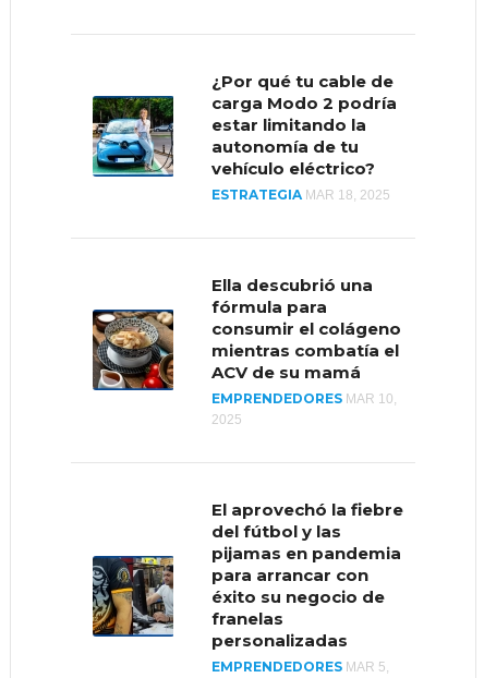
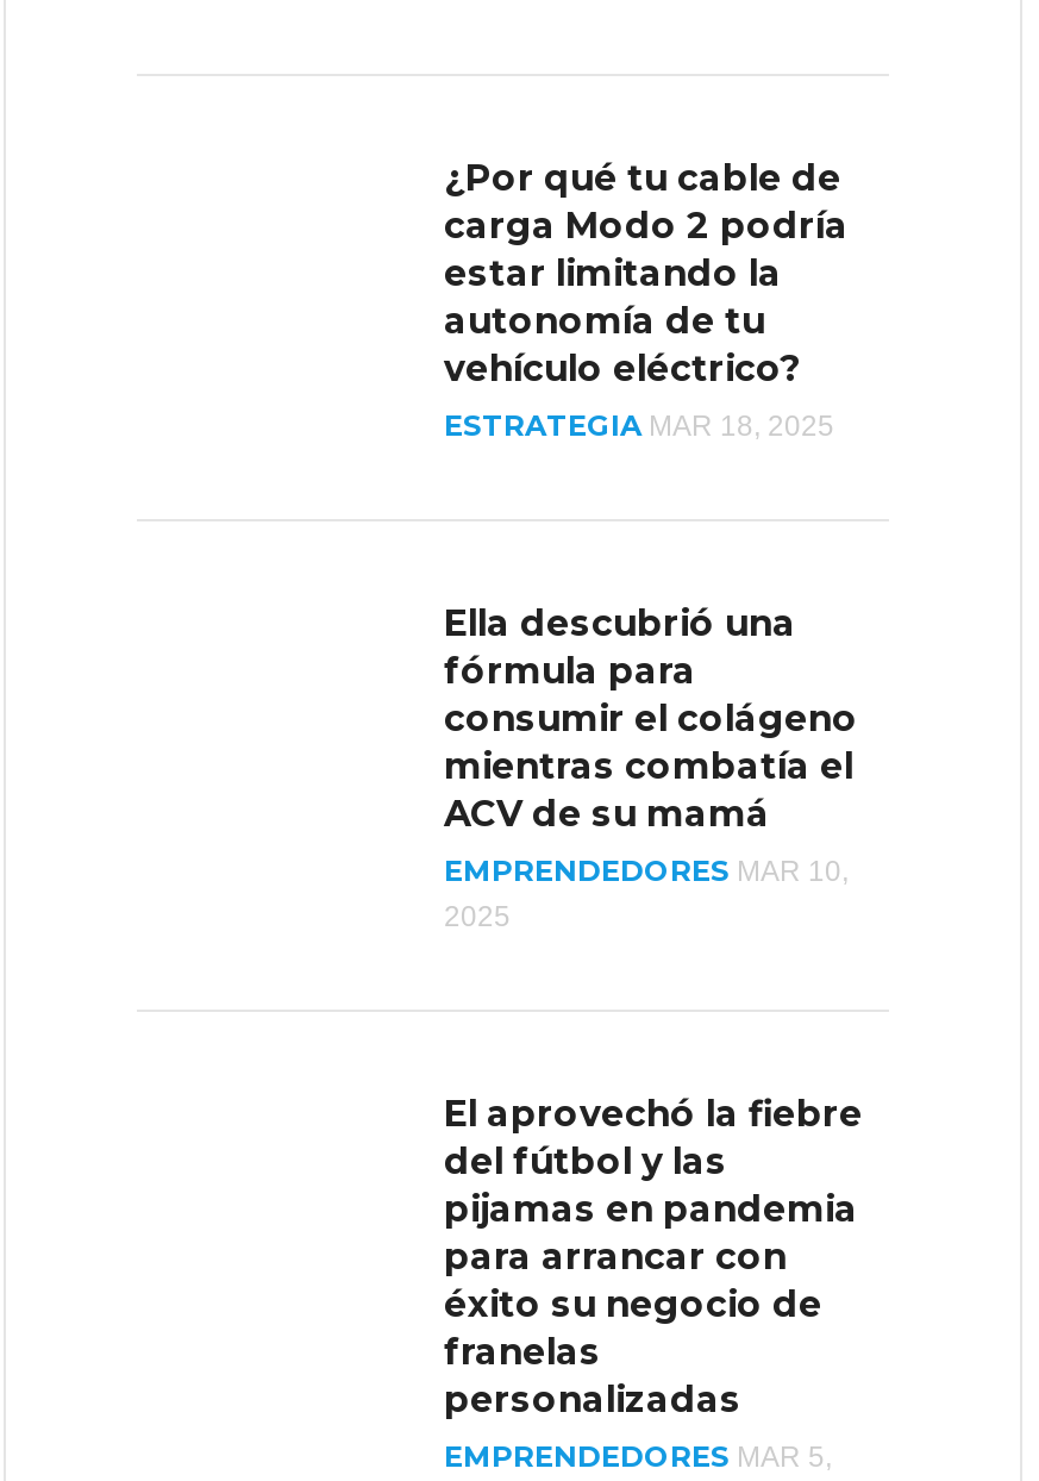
- [image]

- [image]

- [image]
